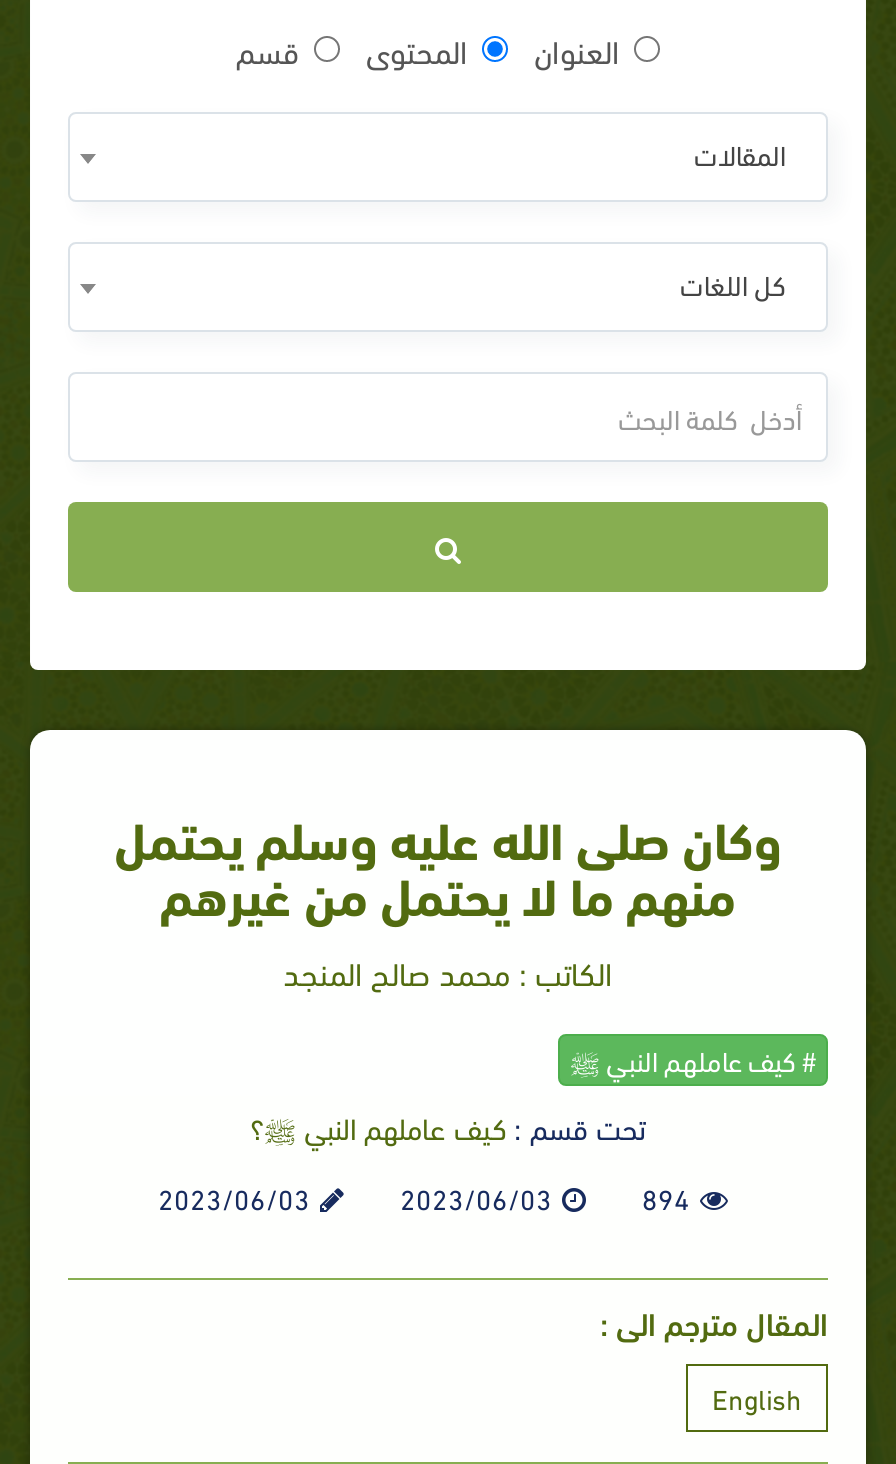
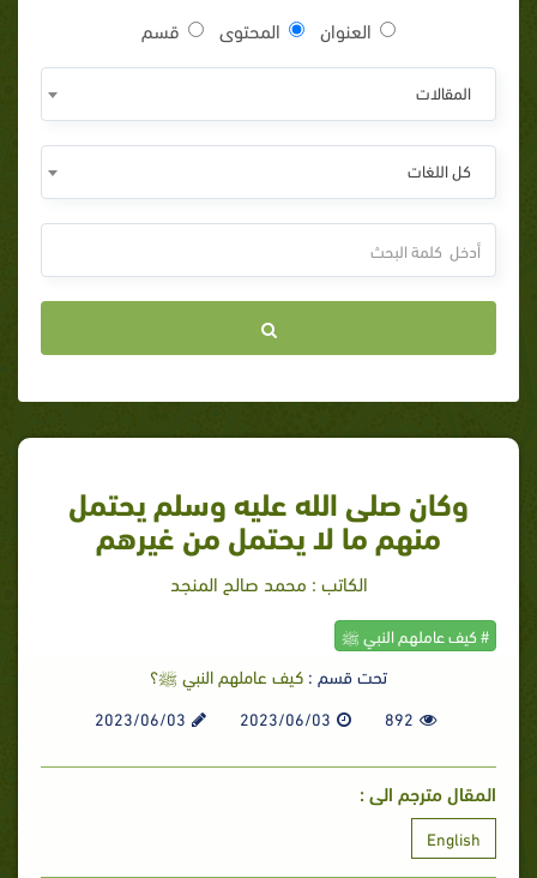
- 894
+ 892
